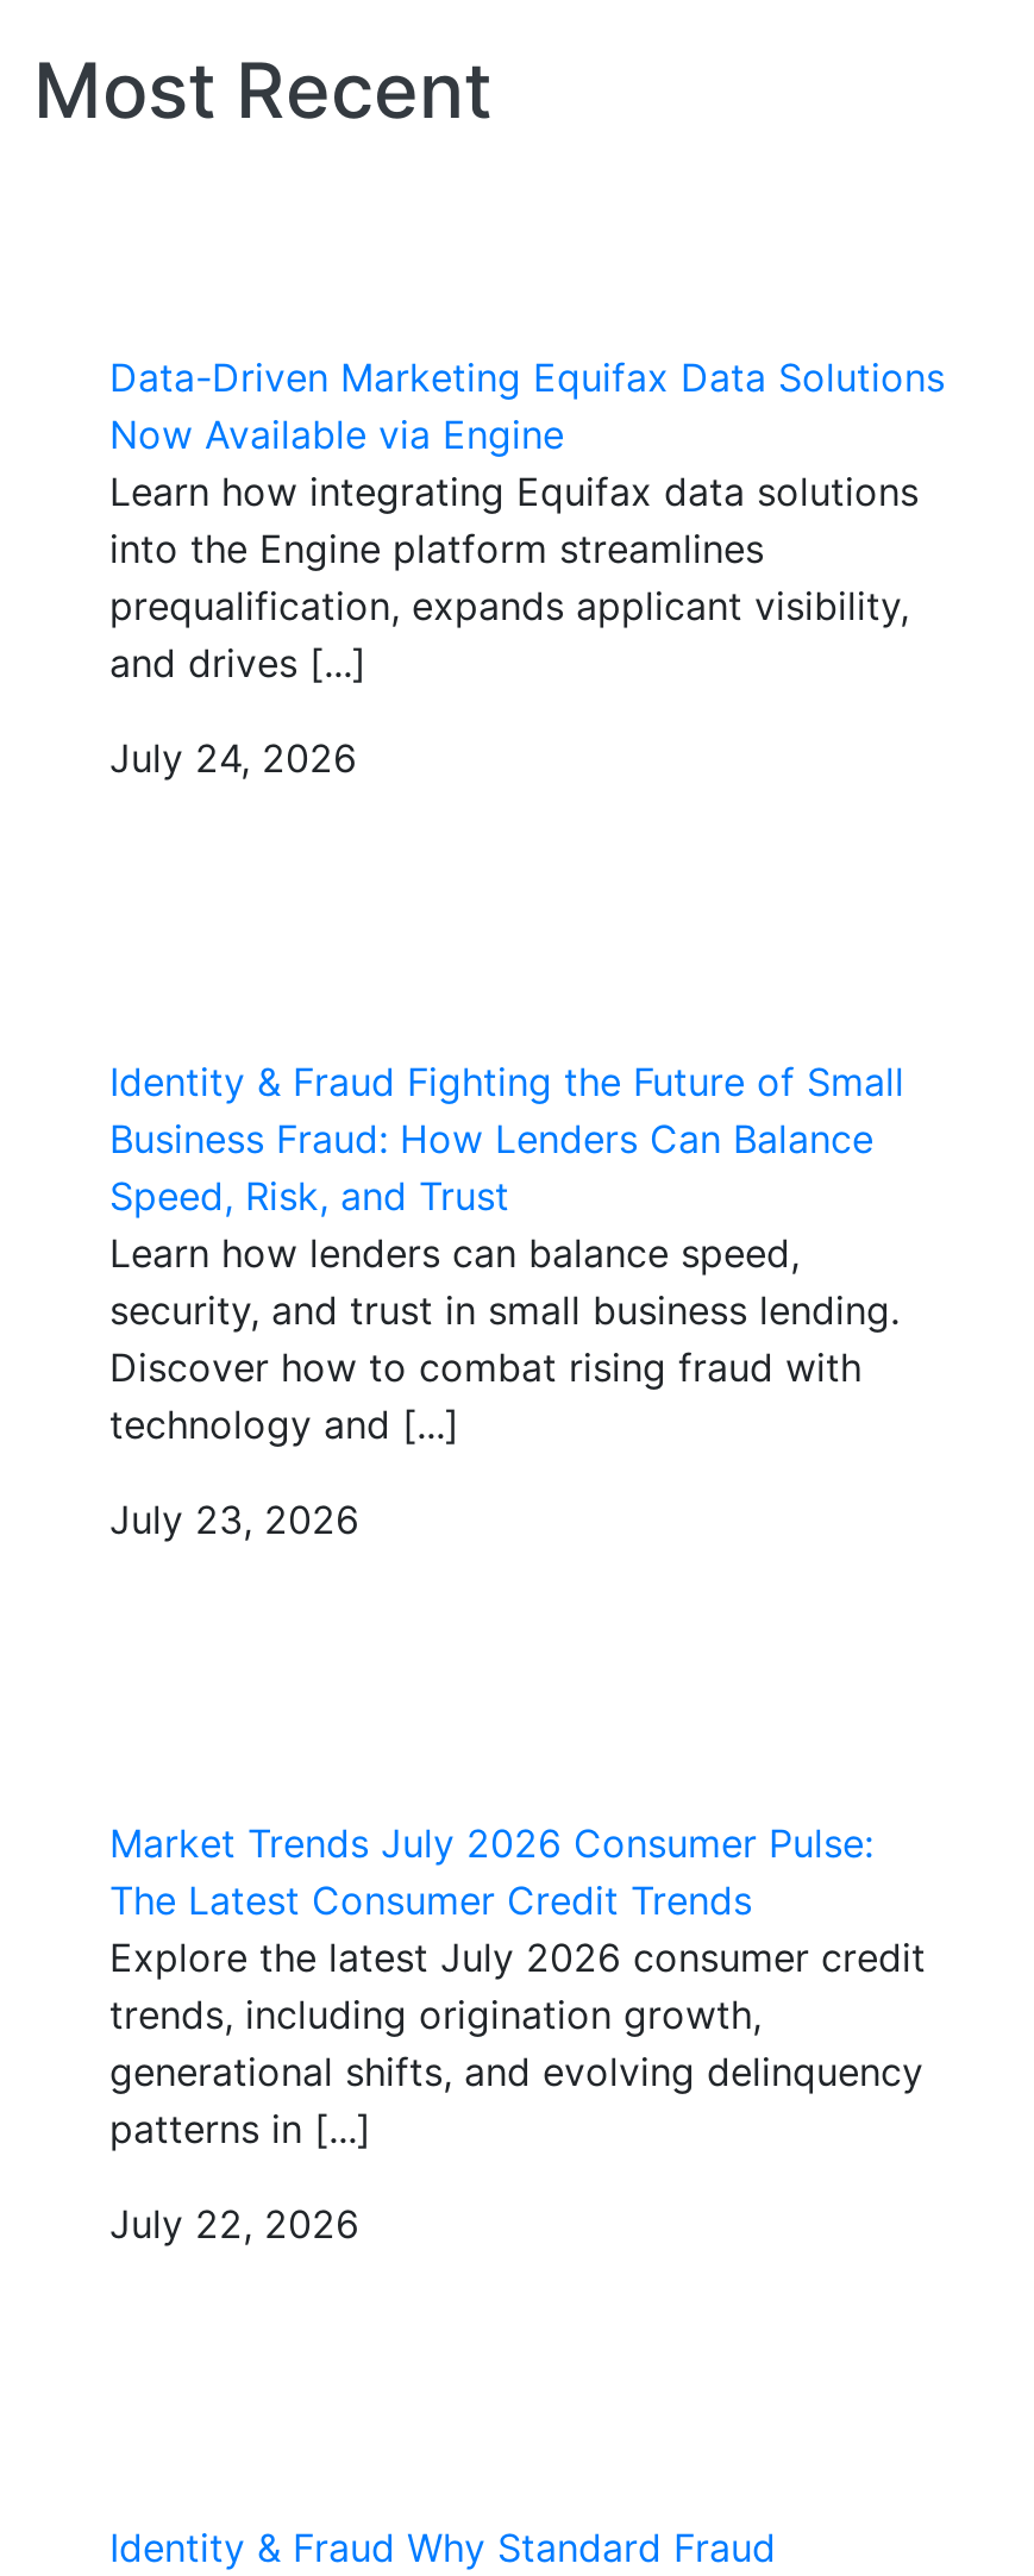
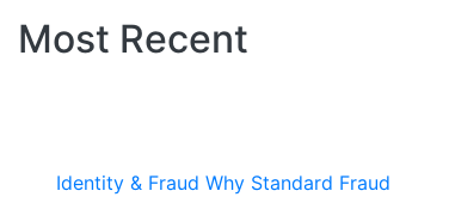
- Data-Driven Marketing Equifax Data Solutions
- Now Available via Engine
- Learn how integrating Equifax data solutions
- into the Engine platform streamlines
- prequalification, expands applicant visibility,
- and drives [...]
- July 24, 2026

- Identity & Fraud Fighting the Future of Small
- Business Fraud: How Lenders Can Balance
- Speed, Risk, and Trust
- Learn how lenders can balance speed,
- security, and trust in small business lending.
- Discover how to combat rising fraud with
- technology and [...]
- July 23, 2026

- Market Trends July 2026 Consumer Pulse:
- The Latest Consumer Credit Trends
- Explore the latest July 2026 consumer credit
- trends, including origination growth,
- generational shifts, and evolving delinquency
- patterns in [...]
- July 22, 2026
